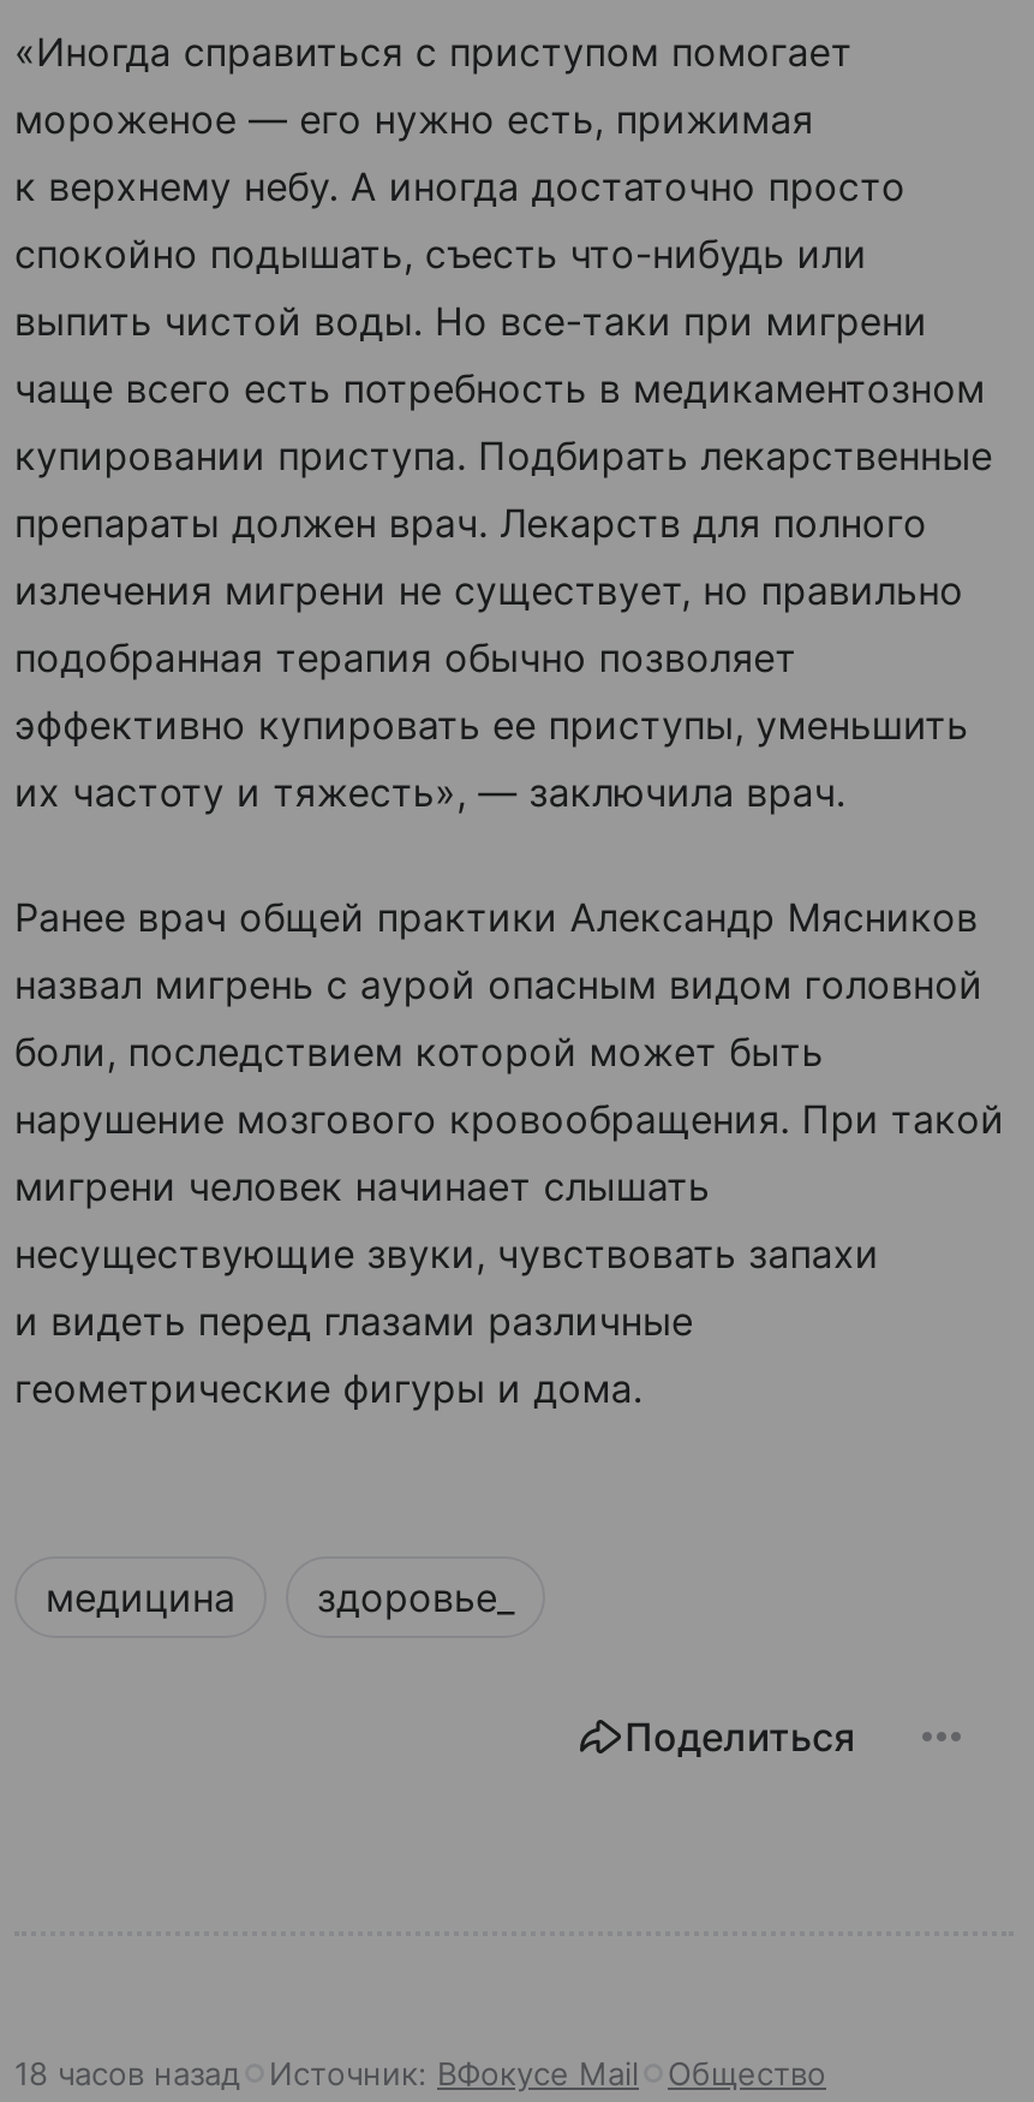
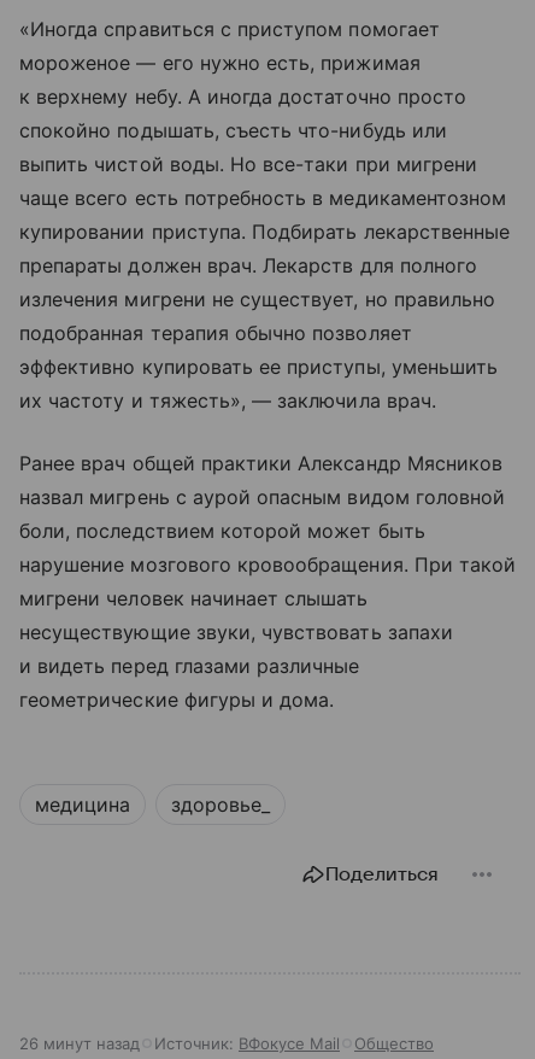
- 18 часов назад Источник: ВФокусе Mail Общество
+ 26 минут назад Источник: ВФокусе Mail Общество
